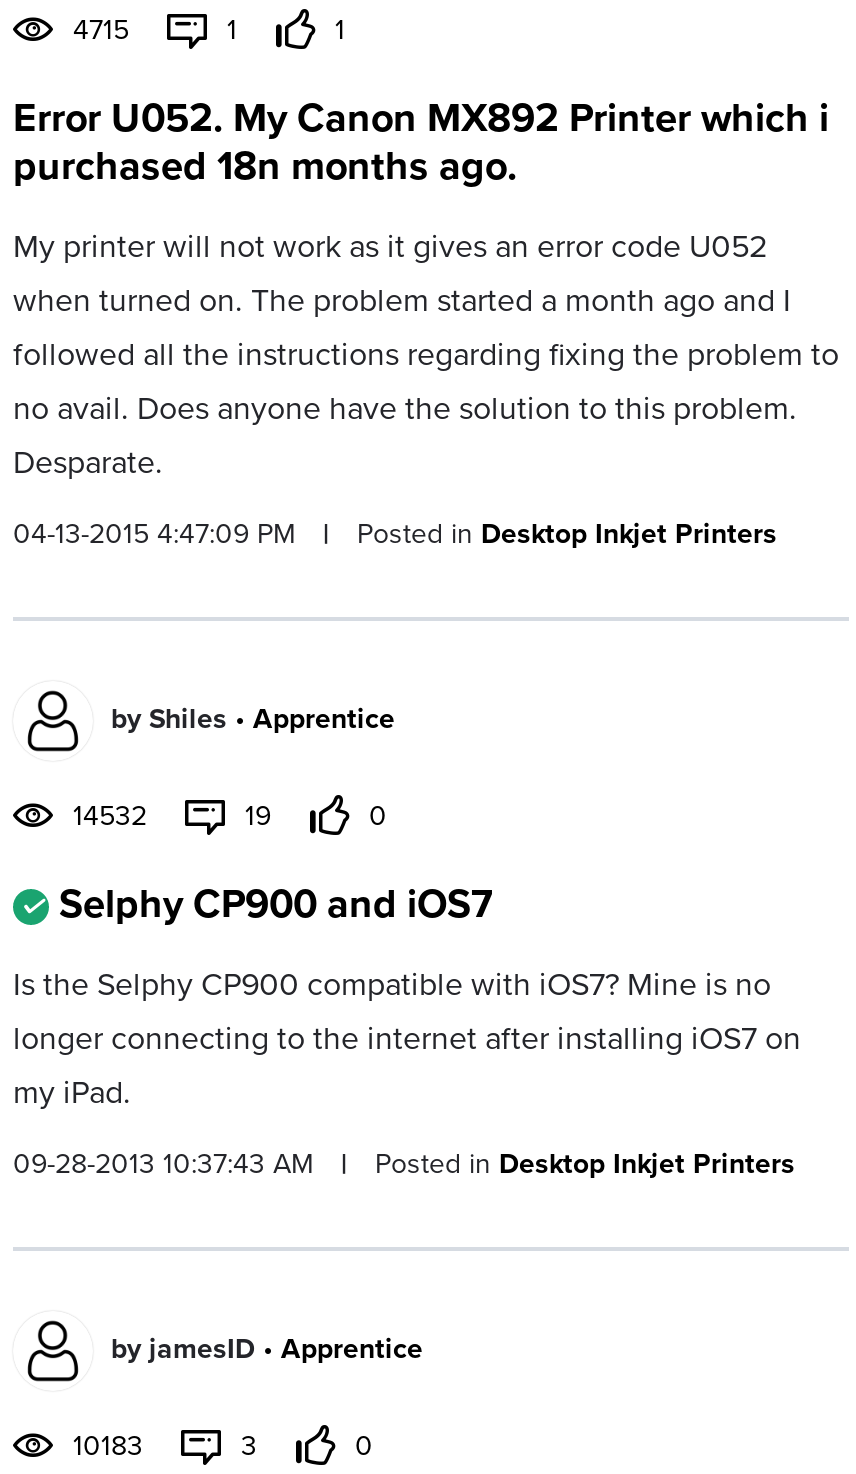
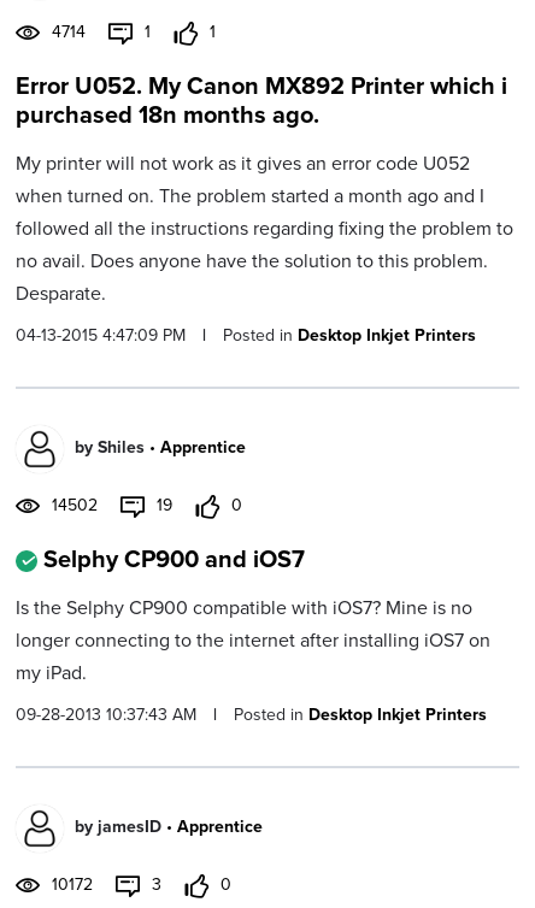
- 4715
+ 4714

- 14532
+ 14502

- 10183
+ 10172
